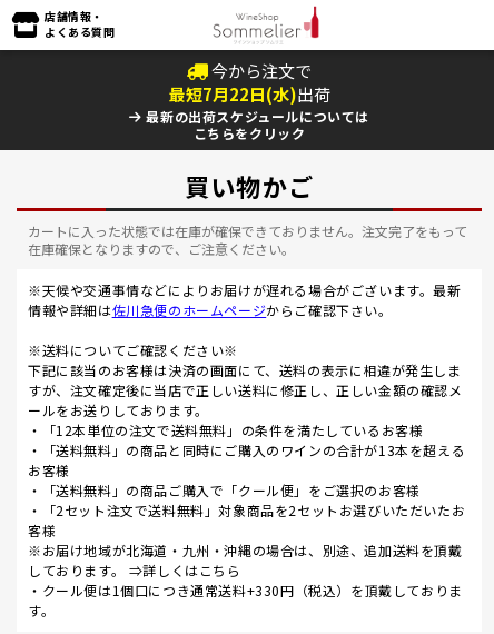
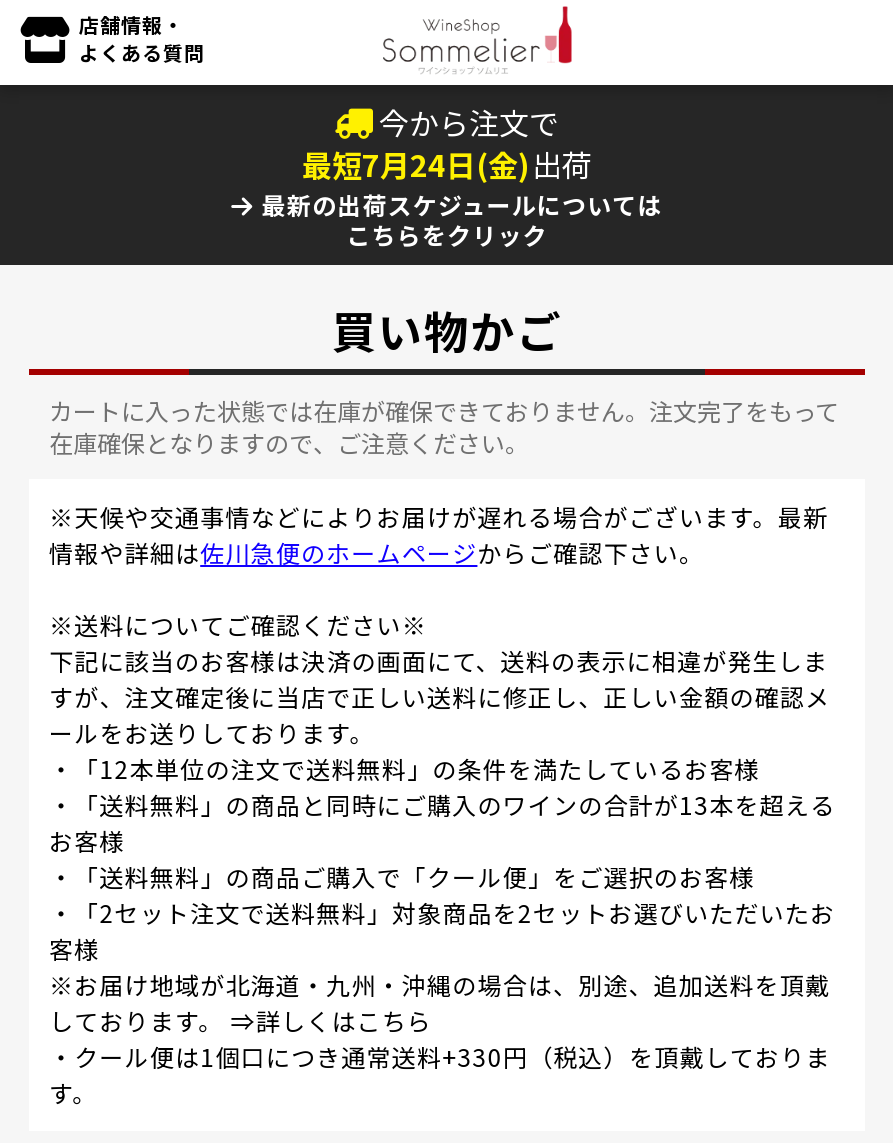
- 最短7月22日(水)出荷
+ 最短7月24日(金)出荷
